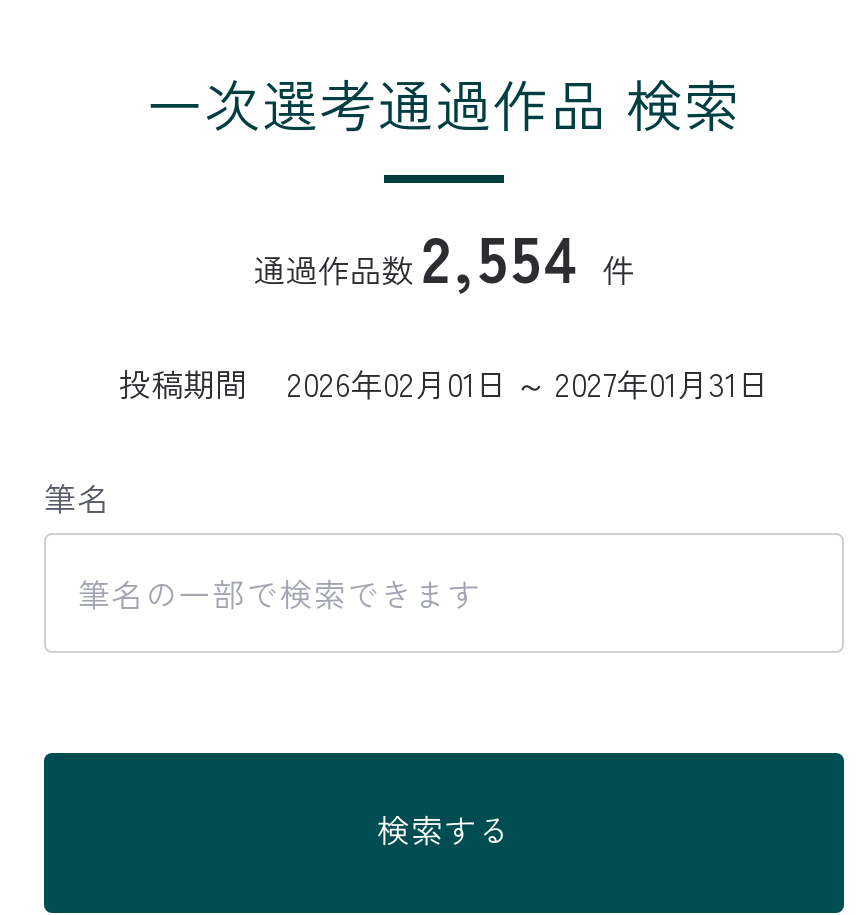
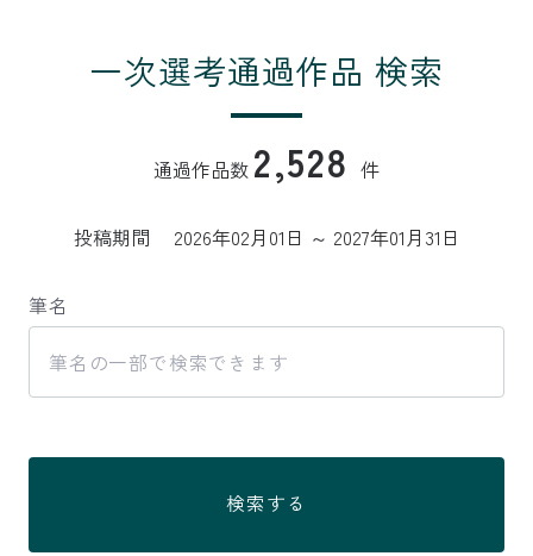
- 通過作品数 2,554件
+ 通過作品数 2,528件
